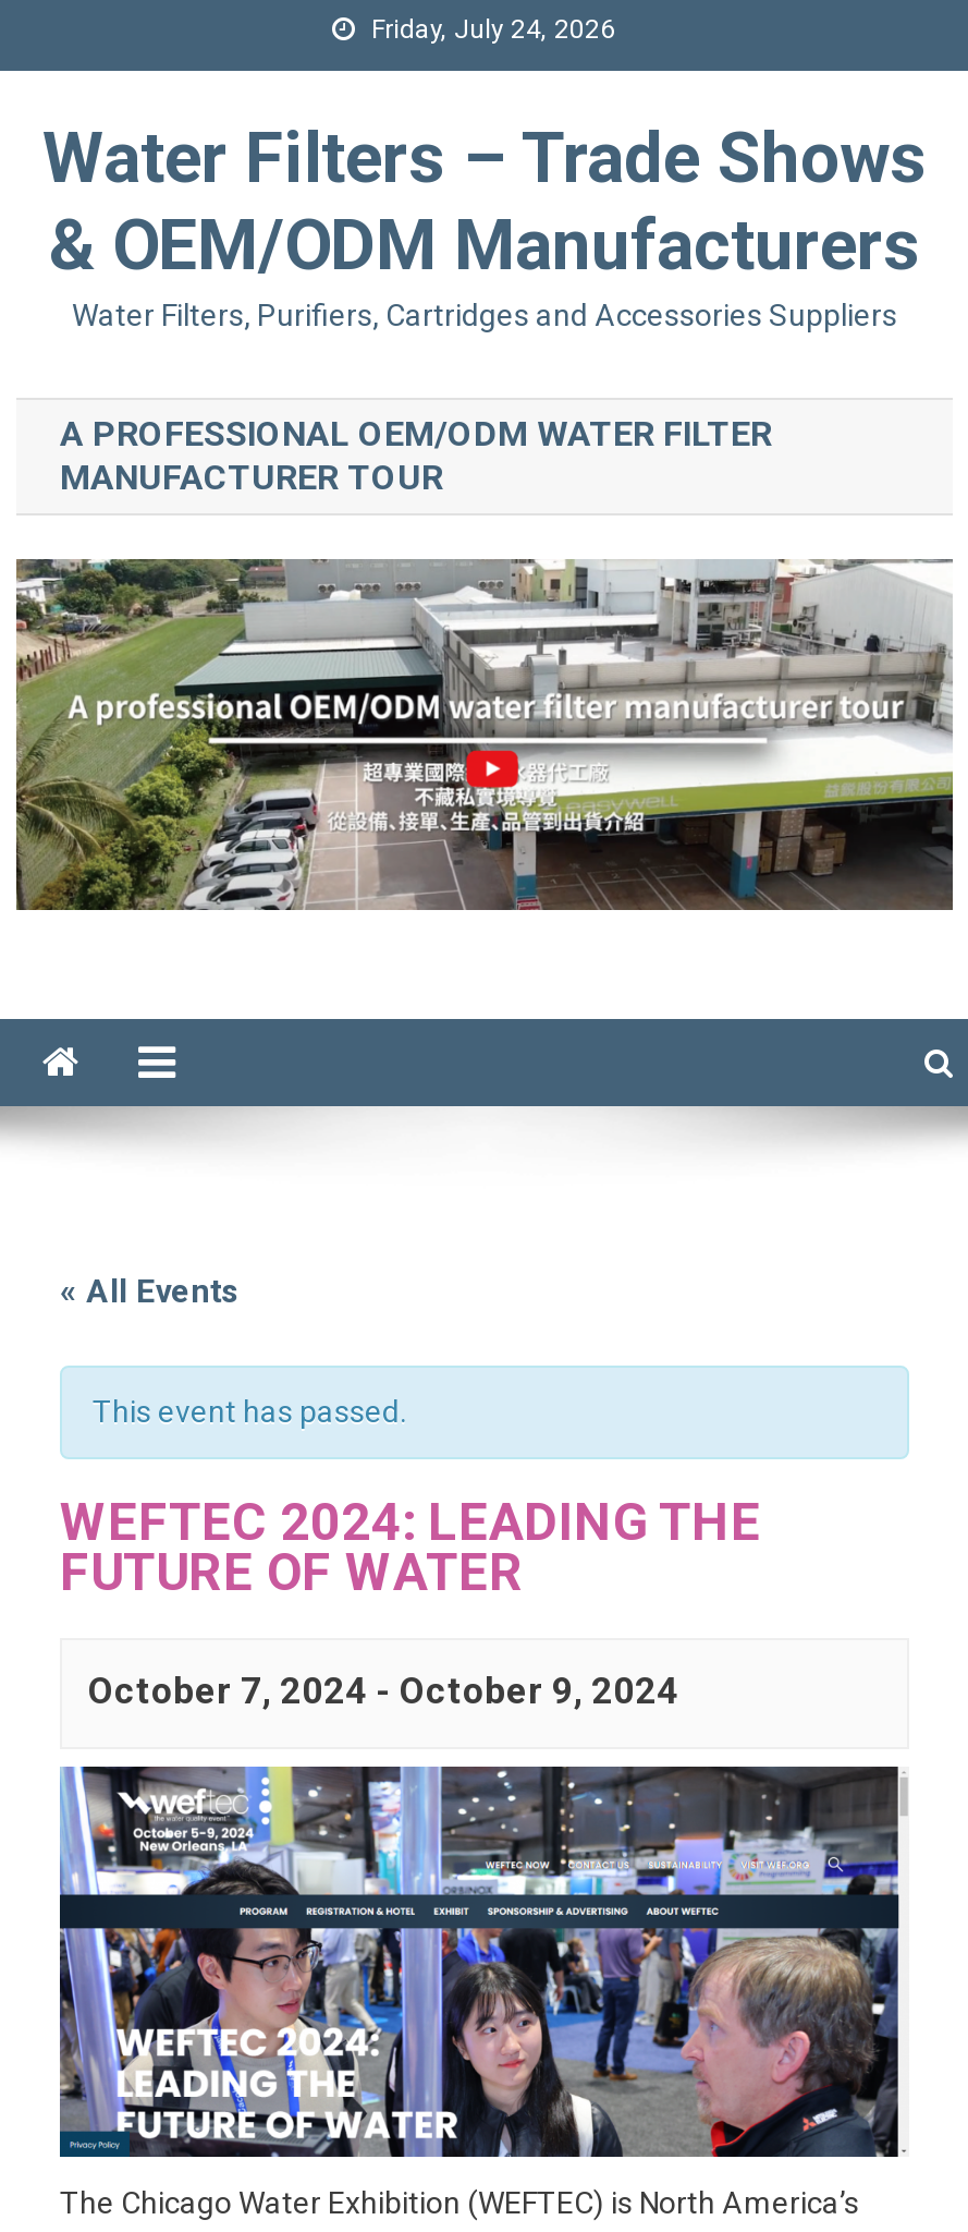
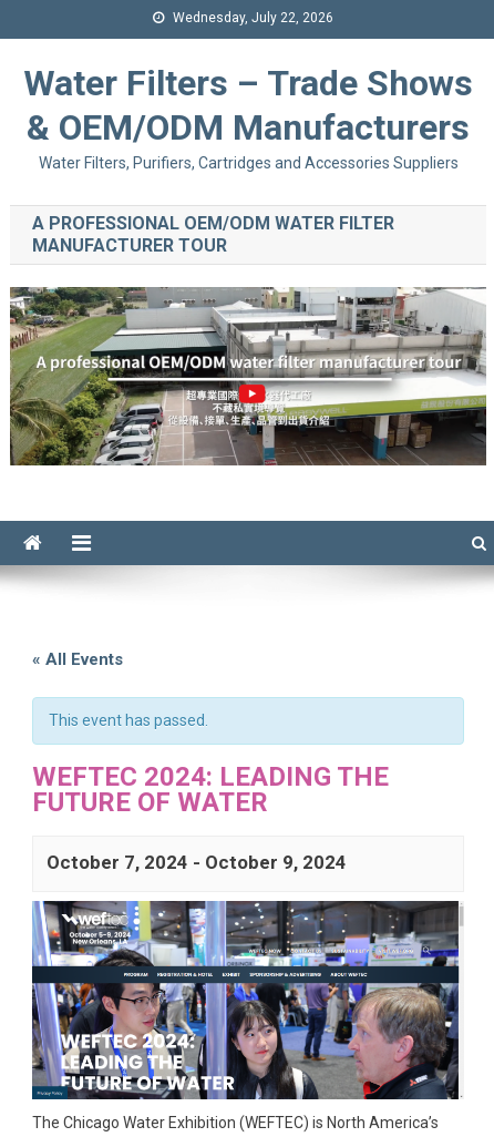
- Friday, July 24, 2026
+ Wednesday, July 22, 2026
